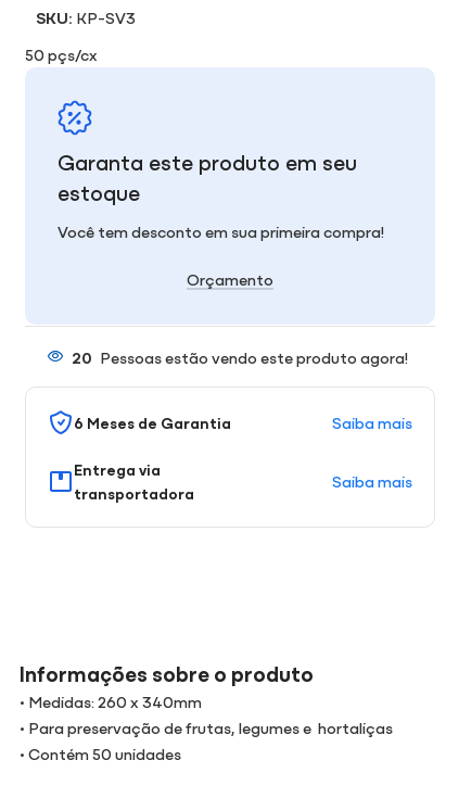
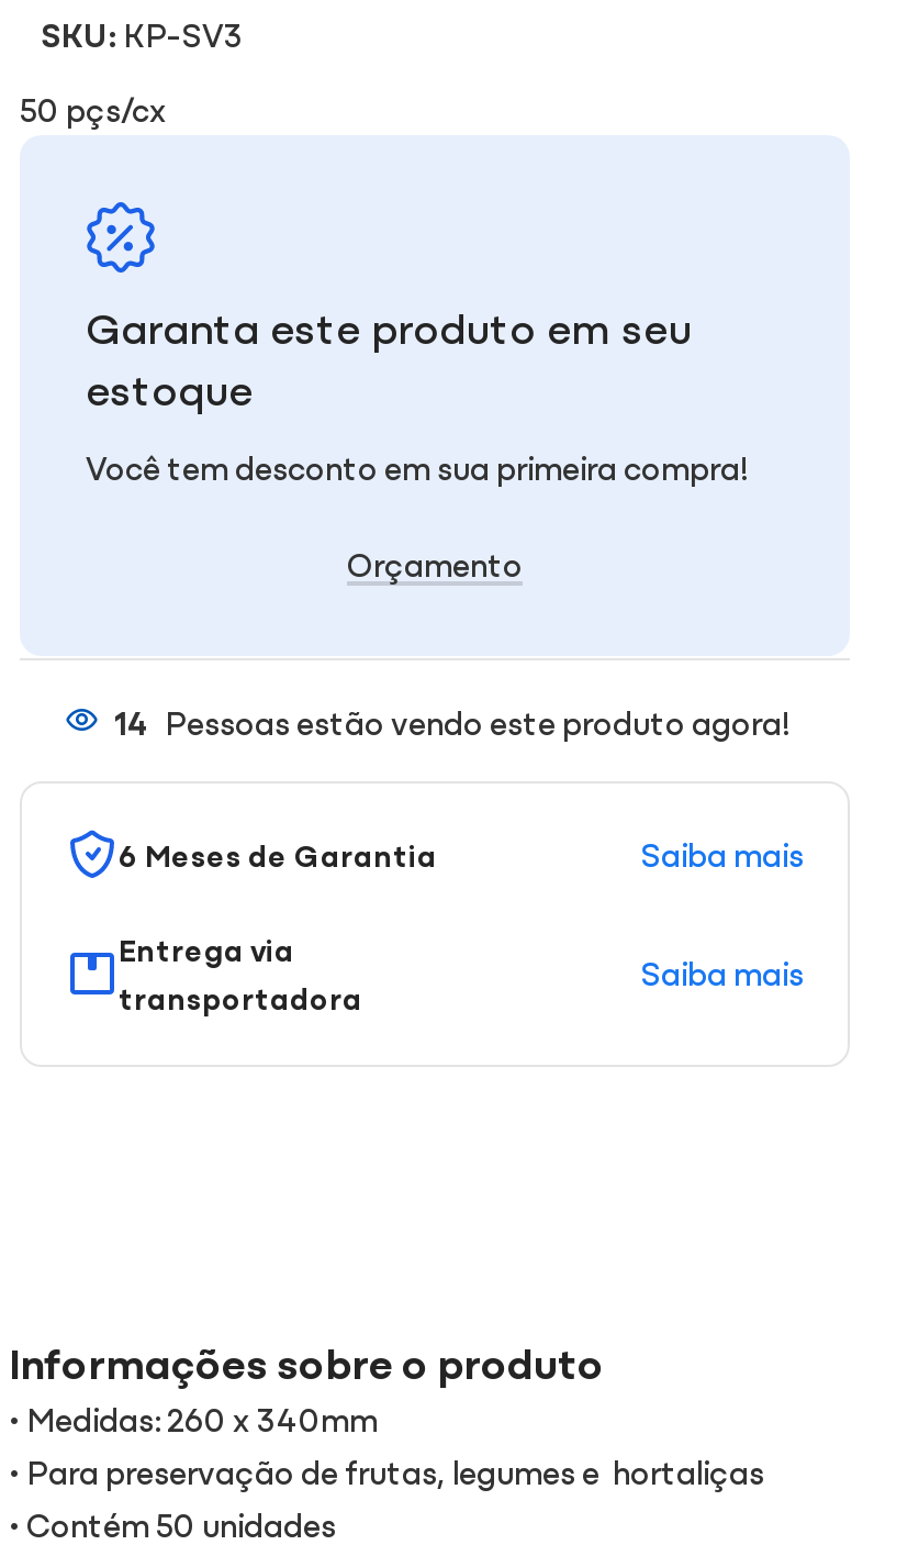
- 20 Pessoas estão vendo este produto agora!
+ 14 Pessoas estão vendo este produto agora!
